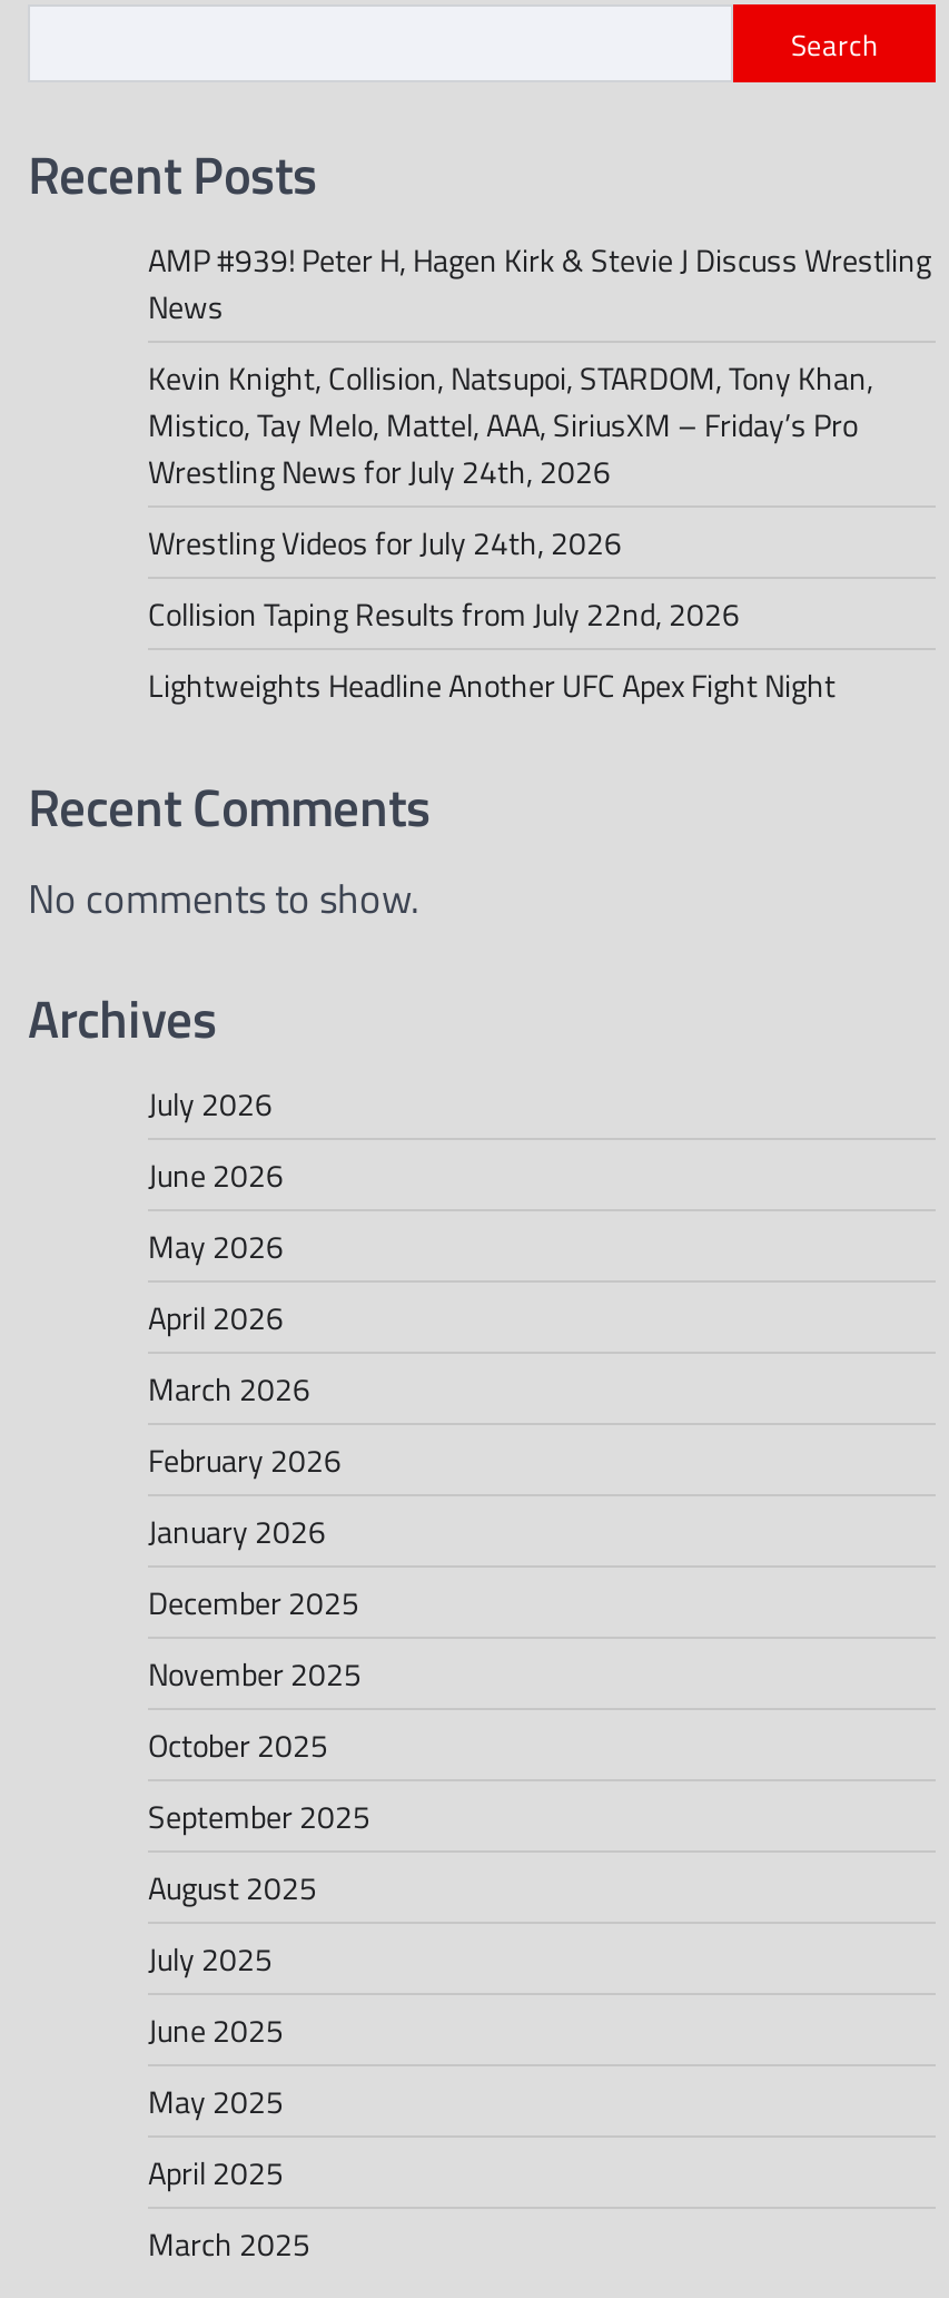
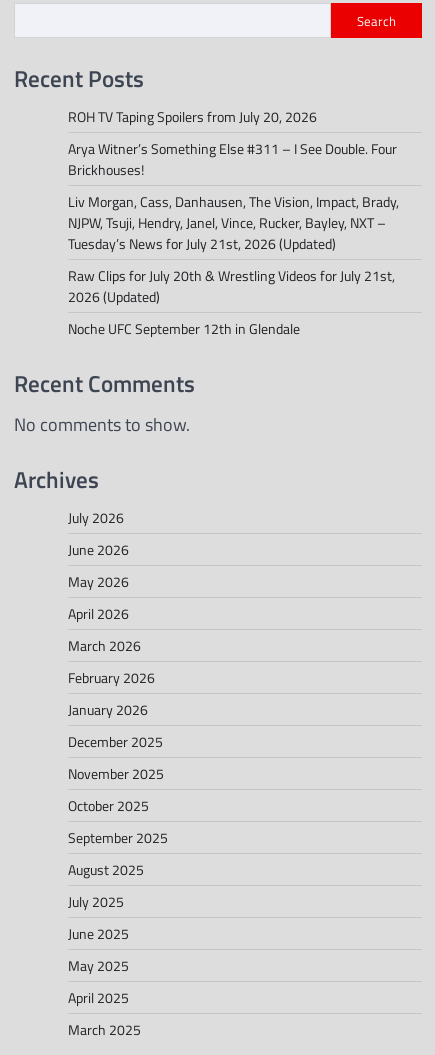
- AMP #939! Peter H, Hagen Kirk & Stevie J Discuss Wrestling
- News
+ ROH TV Taping Spoilers from July 20, 2026

- Kevin Knight, Collision, Natsupoi, STARDOM, Tony Khan,
- Mistico, Tay Melo, Mattel, AAA, SiriusXM – Friday’s Pro
- Wrestling News for July 24th, 2026
+ Arya Witner’s Something Else #311 – I See Double. Four
+ Brickhouses!

- Wrestling Videos for July 24th, 2026
+ Liv Morgan, Cass, Danhausen, The Vision, Impact, Brady,
+ NJPW, Tsuji, Hendry, Janel, Vince, Rucker, Bayley, NXT –
+ Tuesday’s News for July 21st, 2026 (Updated)

- Collision Taping Results from July 22nd, 2026
+ Raw Clips for July 20th & Wrestling Videos for July 21st,
+ 2026 (Updated)

- Lightweights Headline Another UFC Apex Fight Night
+ Noche UFC September 12th in Glendale
